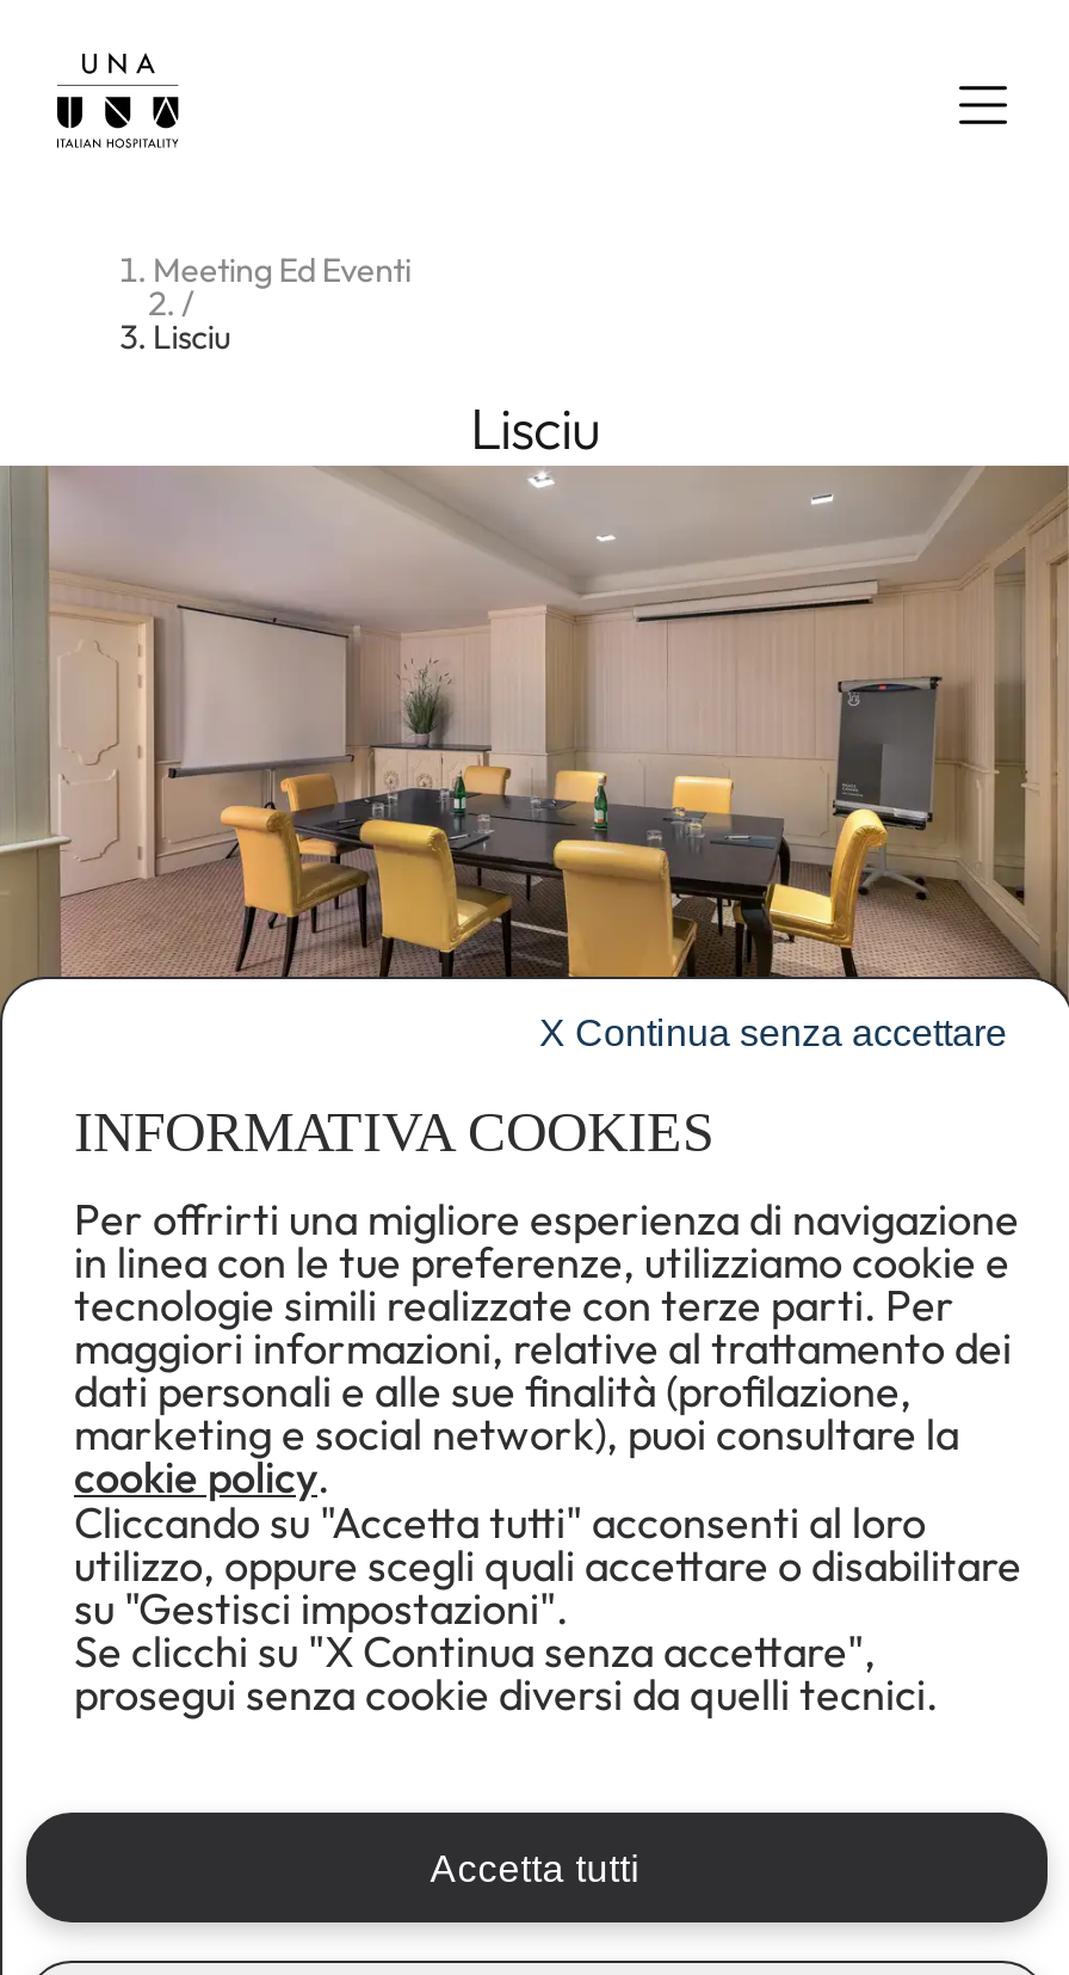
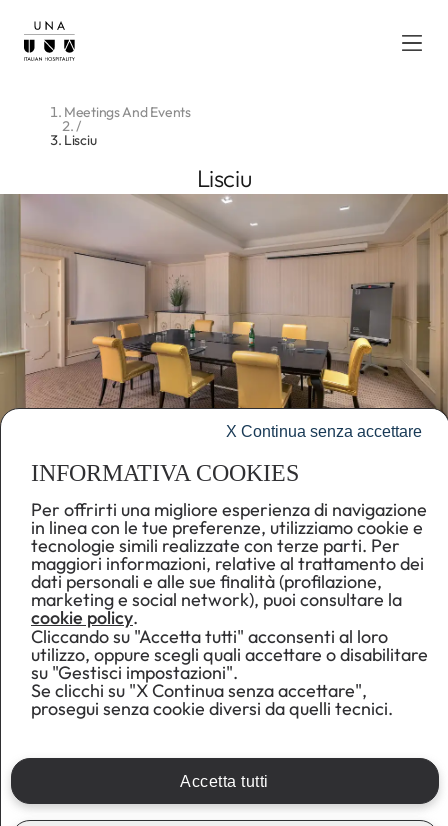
- Meeting Ed Eventi
+ Meetings And Events
